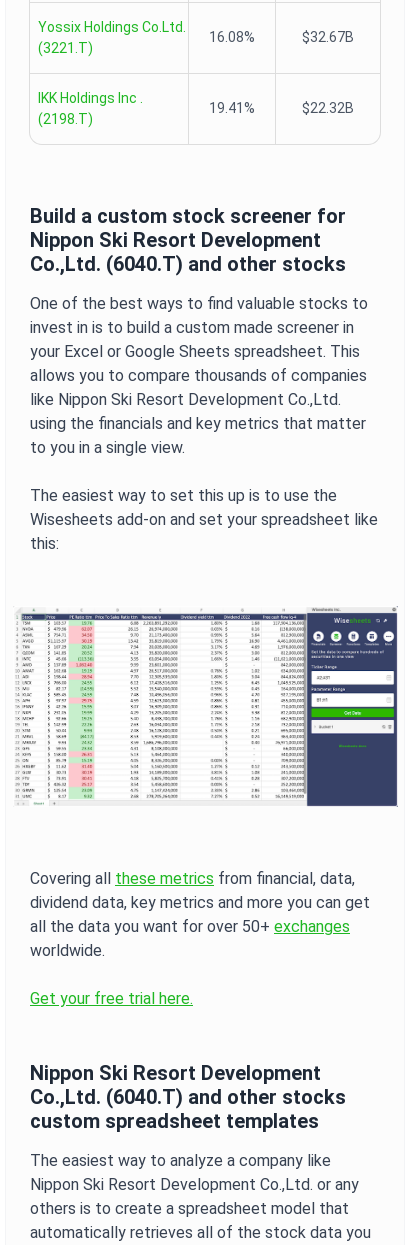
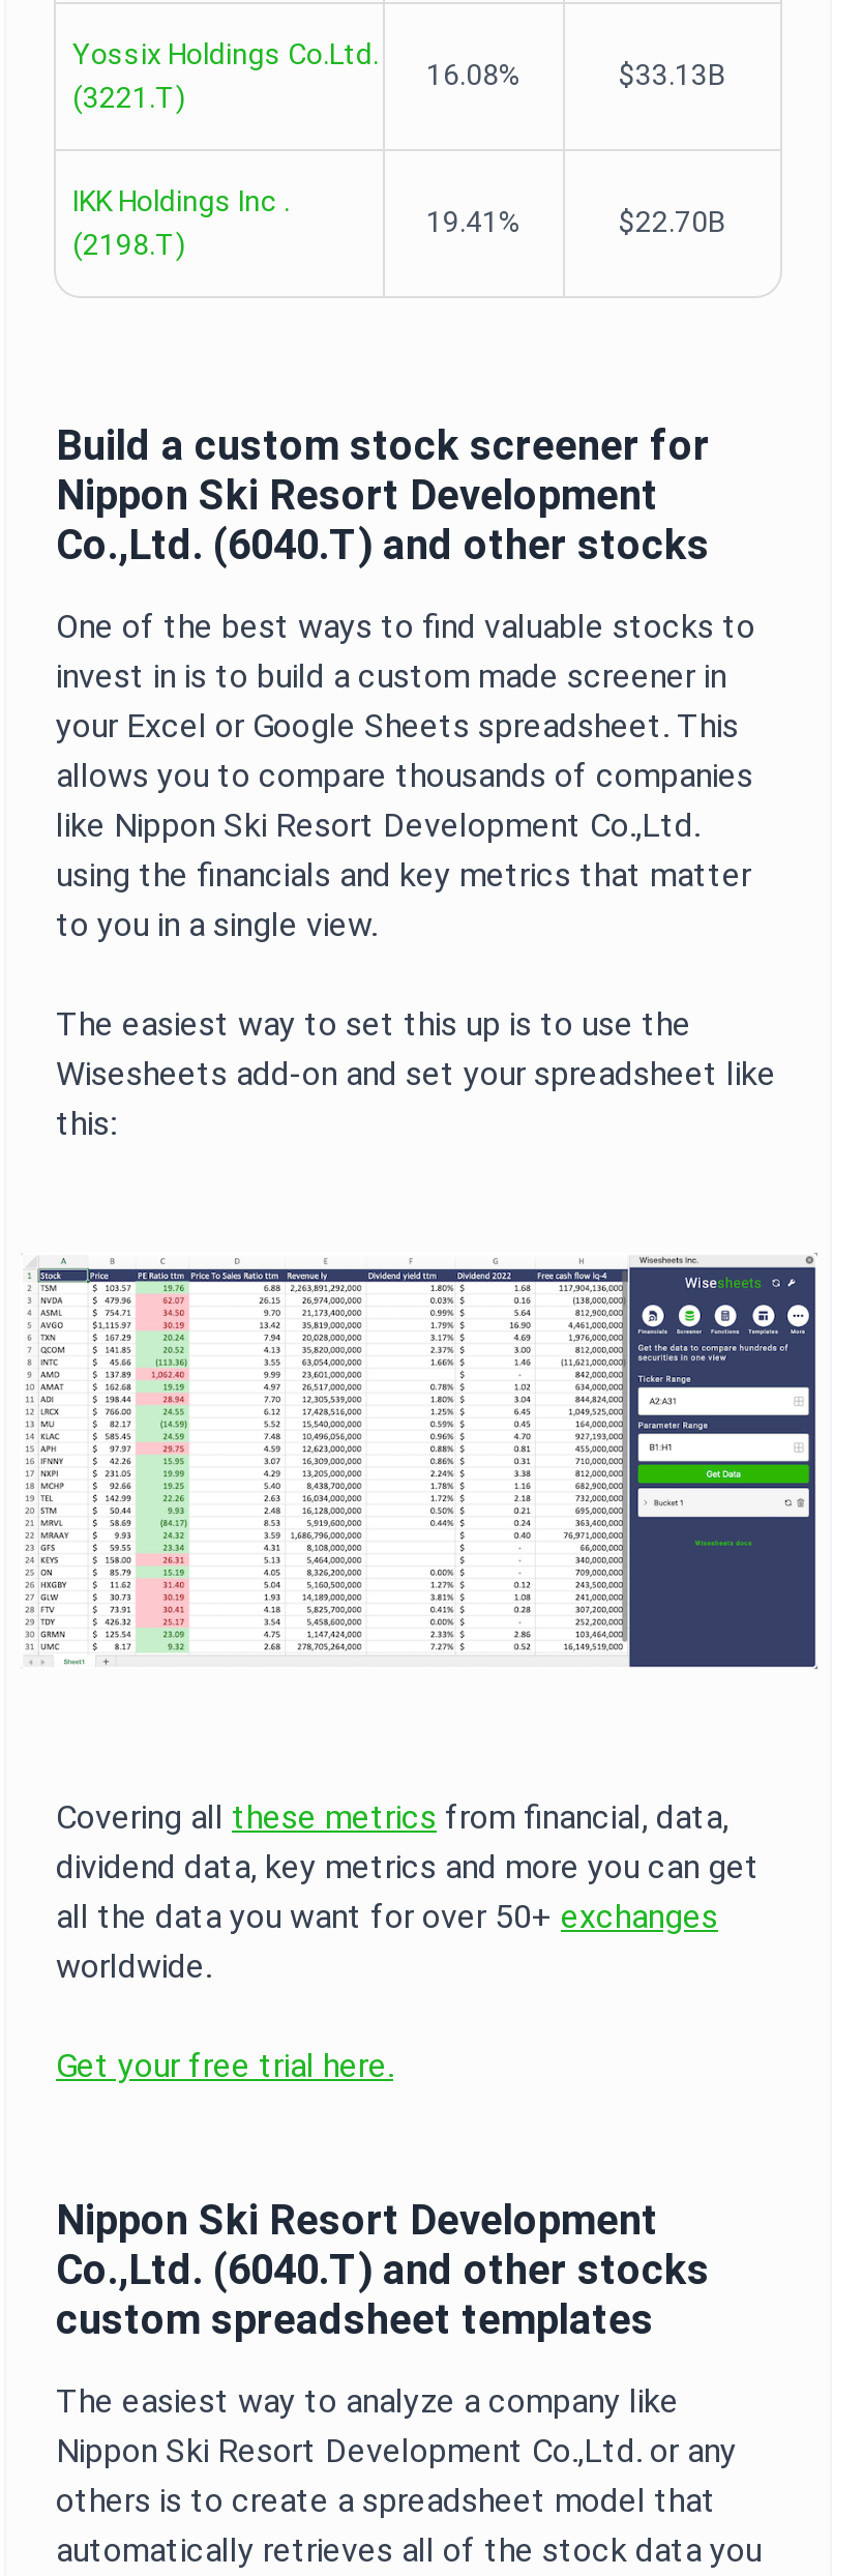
- $32.67B
+ $33.13B

- $22.32B
+ $22.70B
